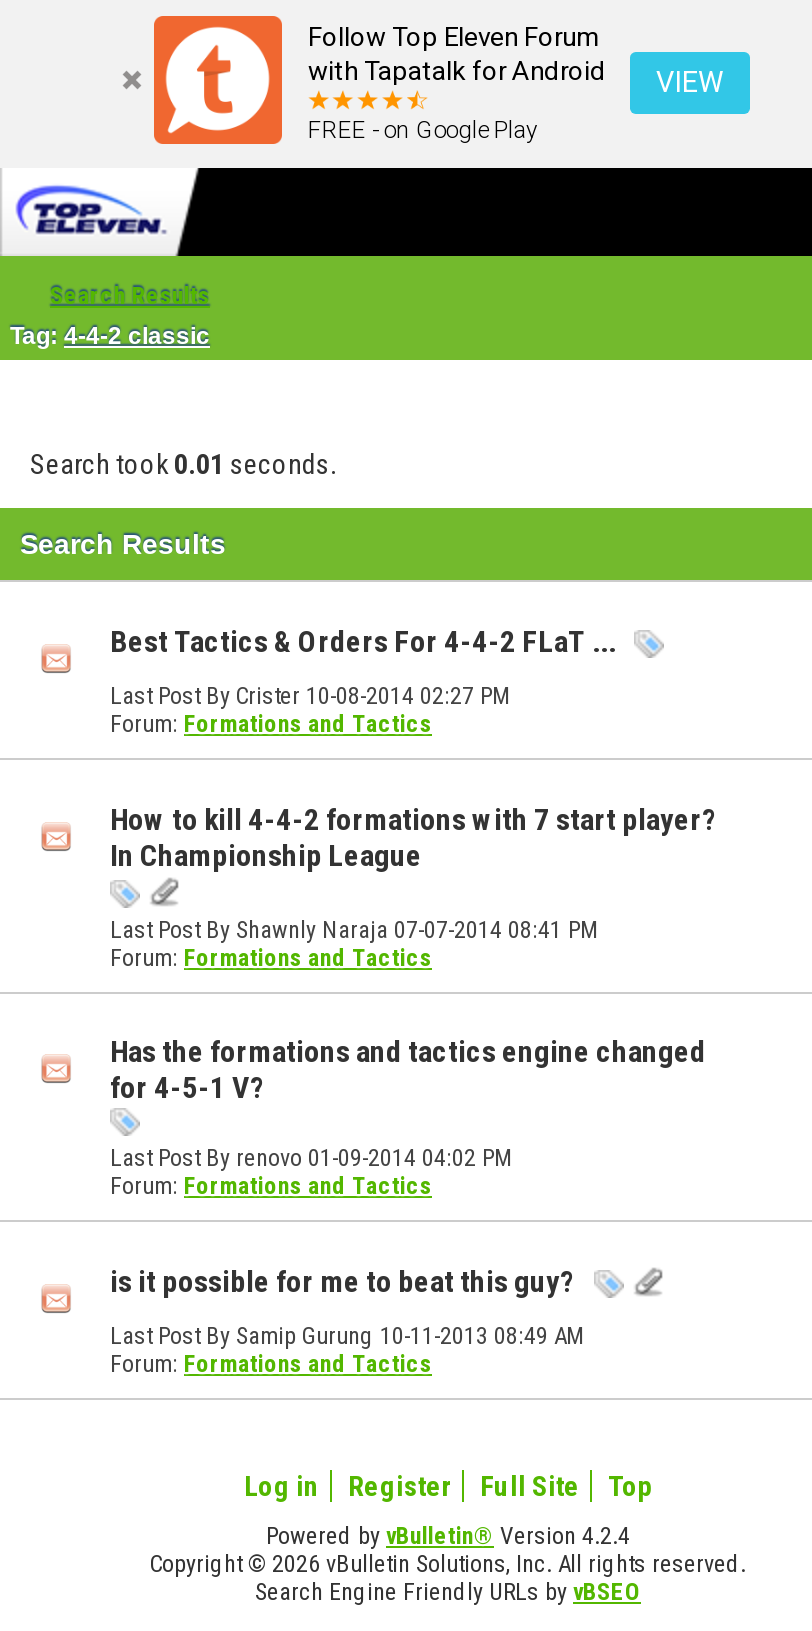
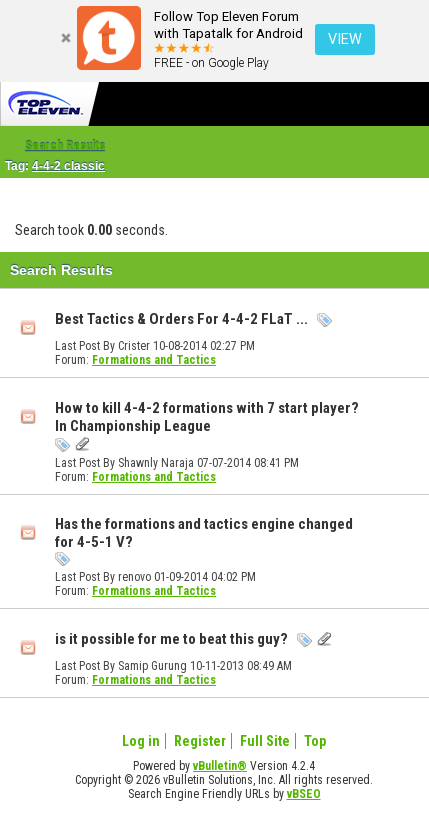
- Search took 0.01 seconds.
+ Search took 0.00 seconds.
